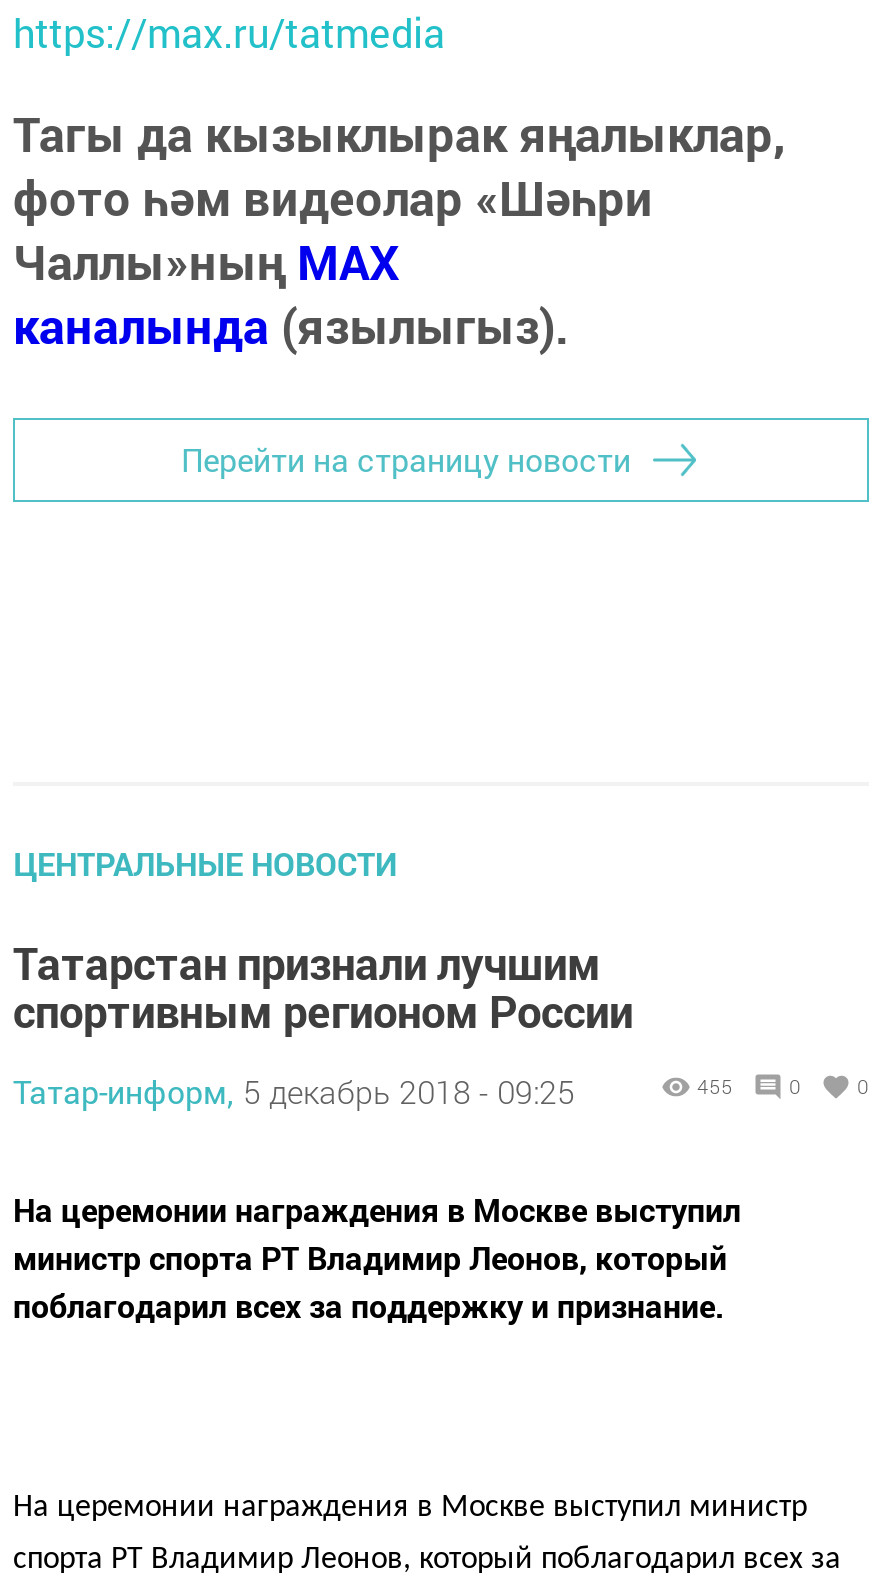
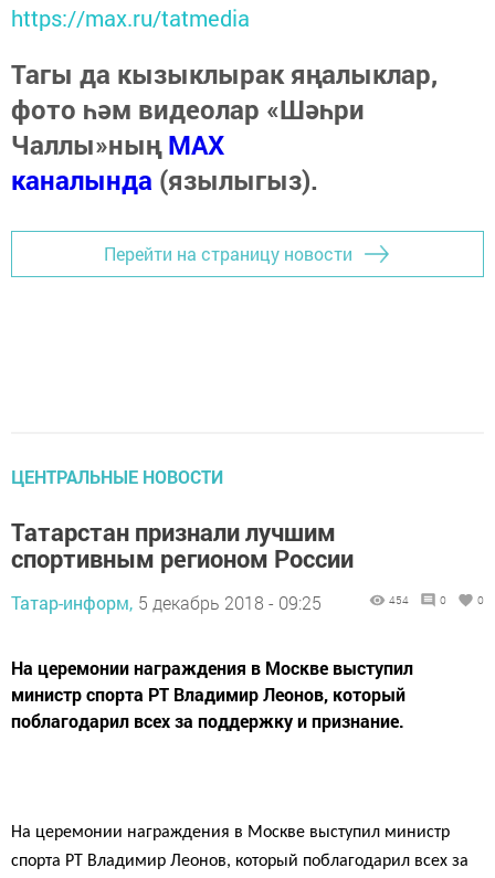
- 455
+ 454
